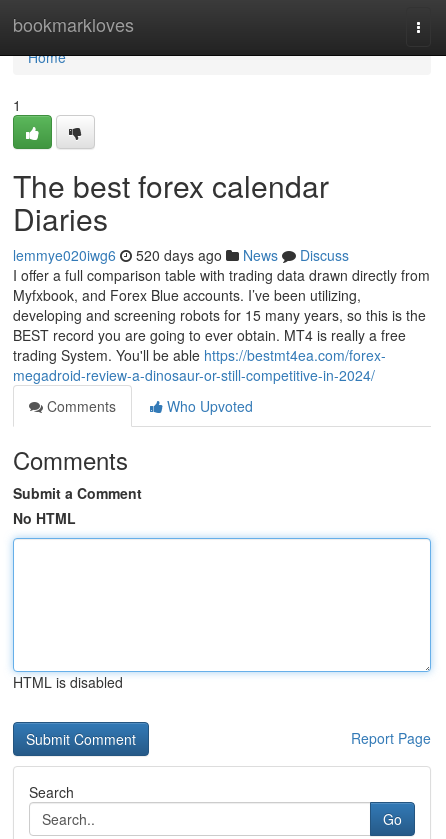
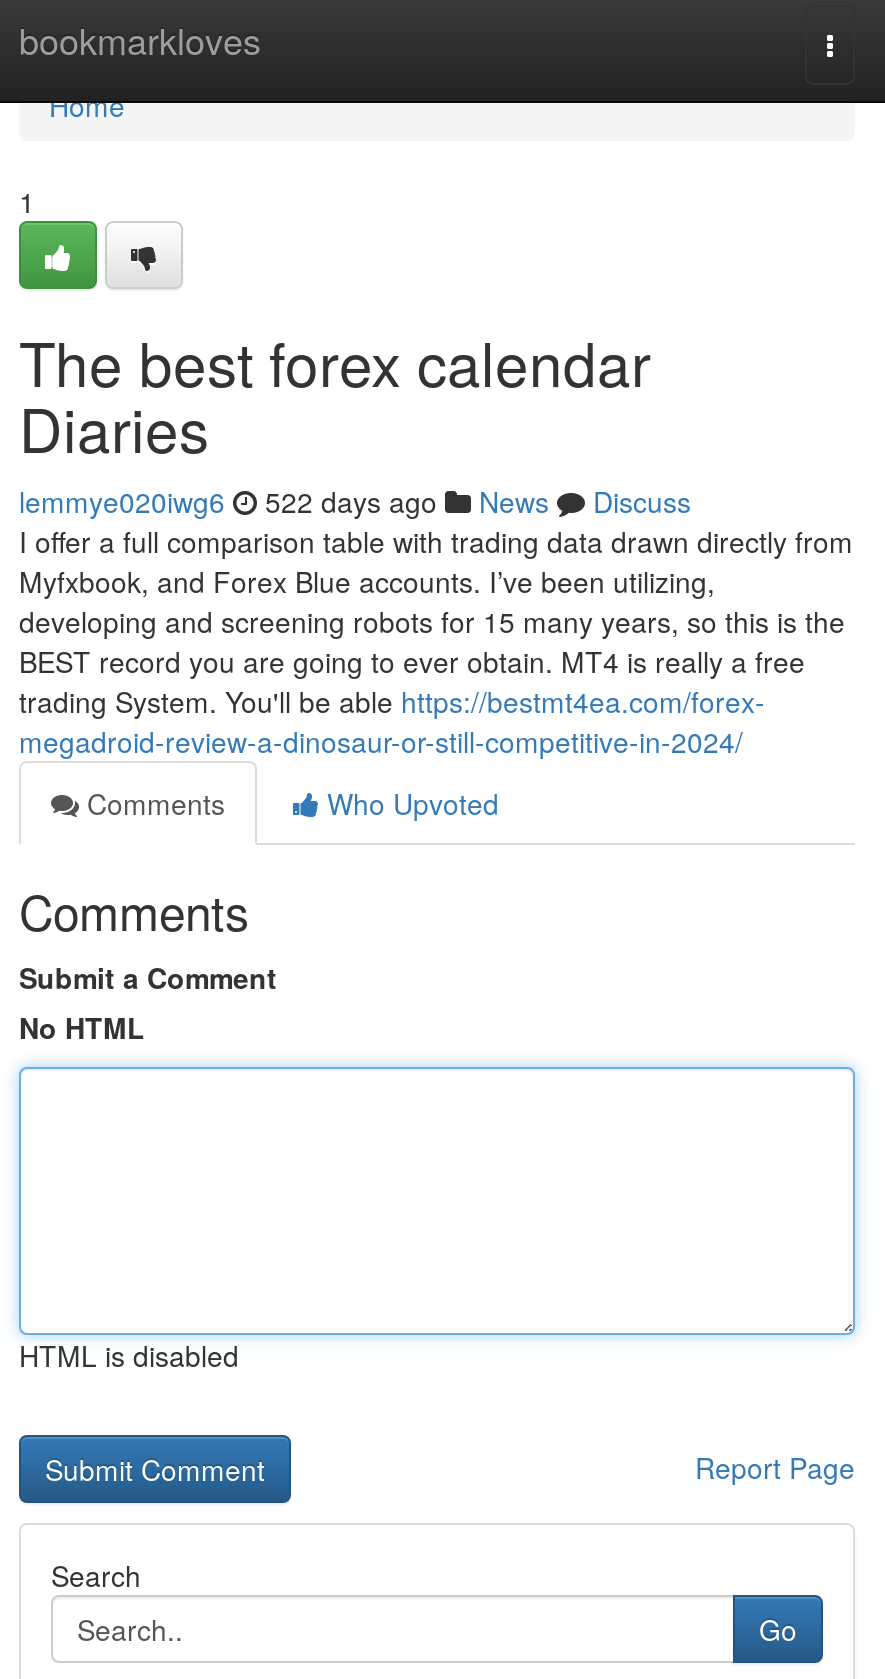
- lemmye020iwg6 520 days ago News Discuss
+ lemmye020iwg6 522 days ago News Discuss
